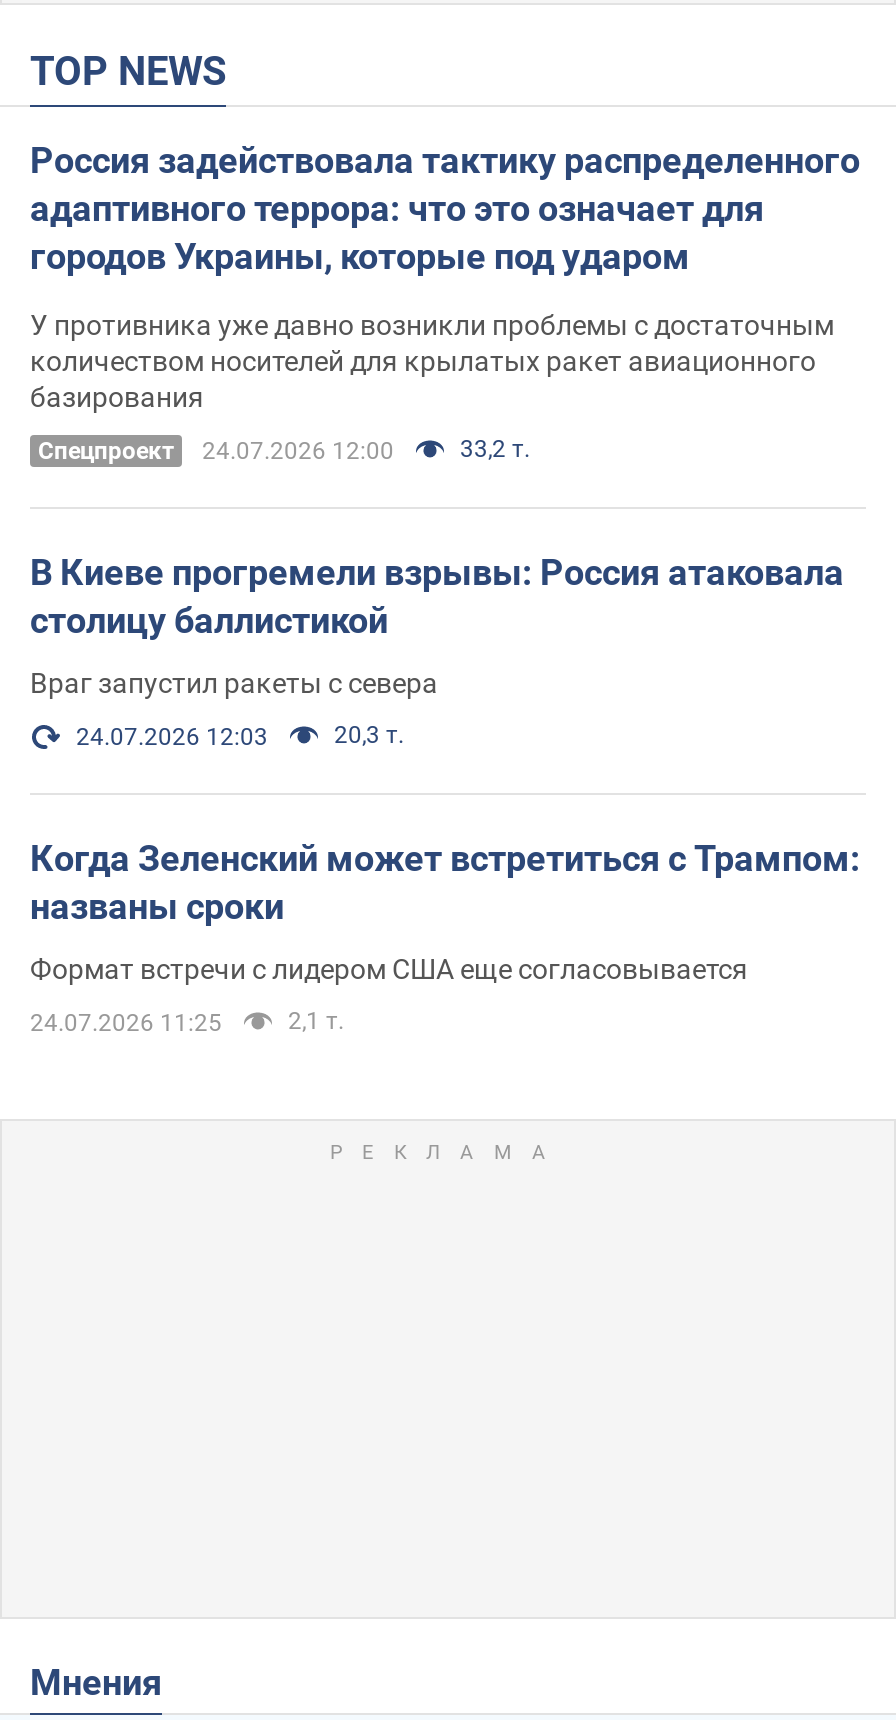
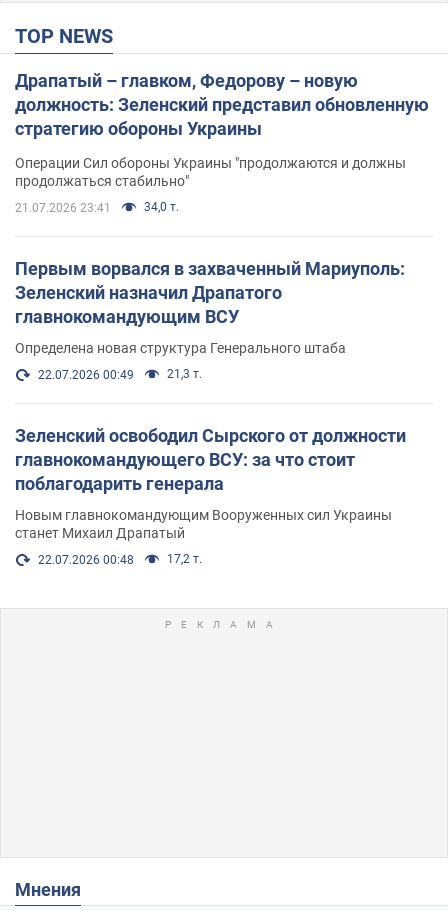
- Россия задействовала тактику распределенного
- адаптивного террора: что это означает для
- городов Украины, которые под ударом
+ Драпатый – главком, Федорову – новую
+ должность: Зеленский представил обновленную
+ стратегию обороны Украины

- У противника уже давно возникли проблемы с достаточным
- количеством носителей для крылатых ракет авиационного
- базирования
+ Операции Сил обороны Украины "продолжаются и должны
+ продолжаться стабильно"

- Спецпроект
- 24.07.2026 12:00
- 33,2 т.
+ 21.07.2026 23:41
+ 34,0 т.

- В Киеве прогремели взрывы: Россия атаковала
- столицу баллистикой
+ Первым ворвался в захваченный Мариуполь:
+ Зеленский назначил Драпатого
+ главнокомандующим ВСУ

- Враг запустил ракеты с севера
+ Определена новая структура Генерального штаба

- 24.07.2026 12:03
- 20,3 т.
+ 22.07.2026 00:49
+ 21,3 т.

- Когда Зеленский может встретиться с Трампом:
- названы сроки
+ Зеленский освободил Сырского от должности
+ главнокомандующего ВСУ: за что стоит
+ поблагодарить генерала

- Формат встречи с лидером США еще согласовывается
+ Новым главнокомандующим Вооруженных сил Украины
+ станет Михаил Драпатый

- 24.07.2026 11:25
- 2,1 т.
+ 22.07.2026 00:48
+ 17,2 т.
